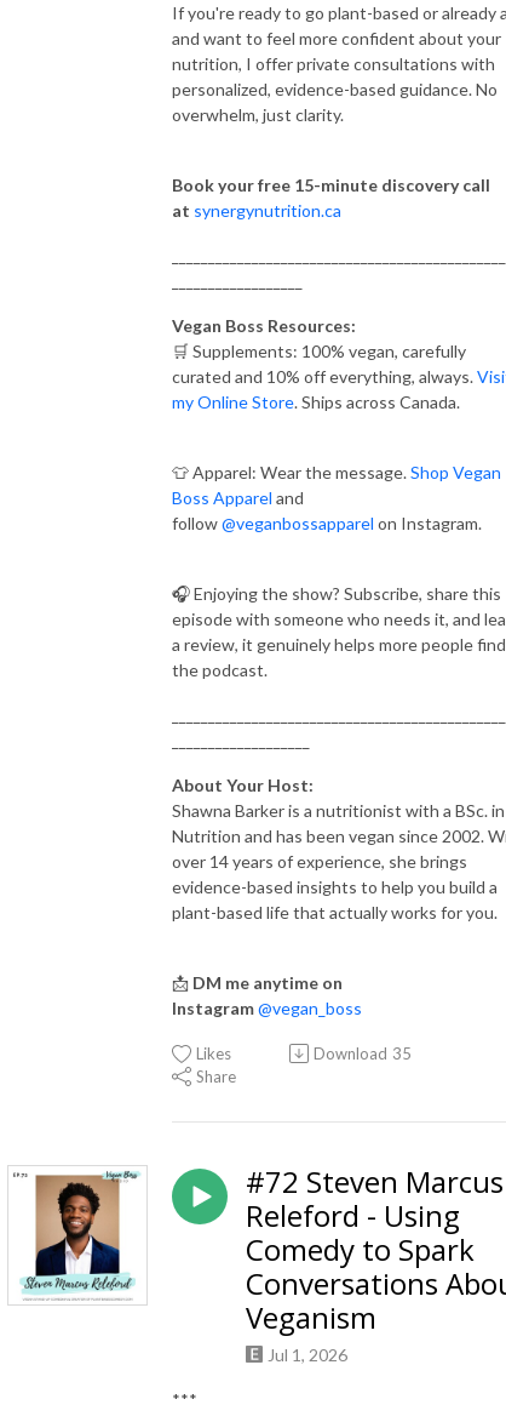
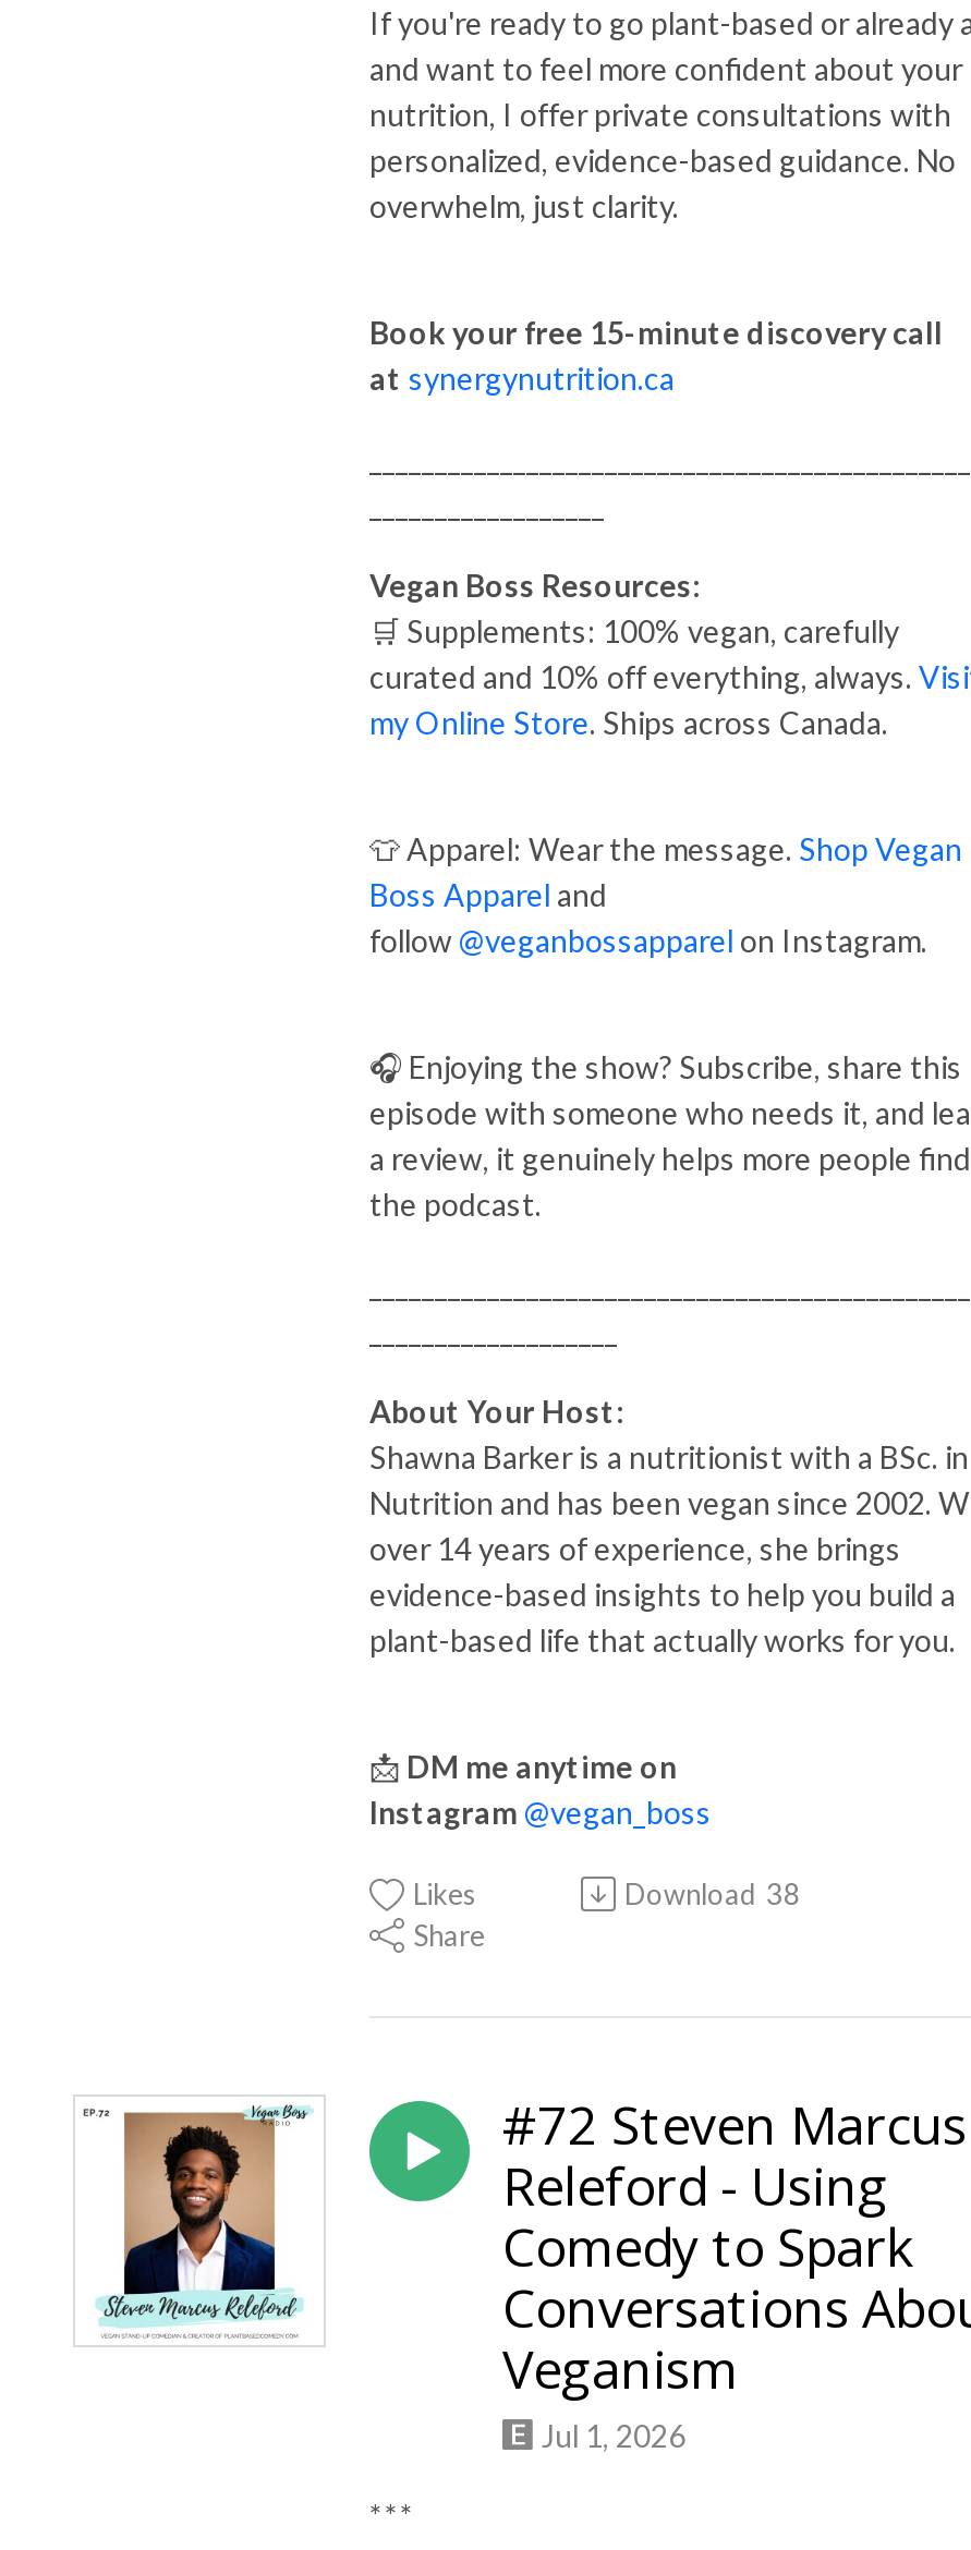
- Download 35
+ Download 38
